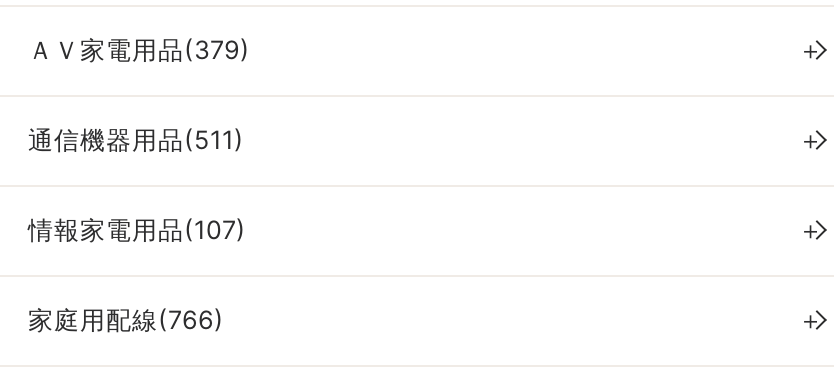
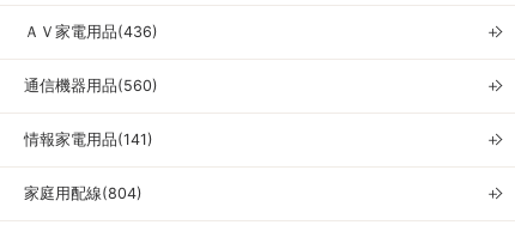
- ＡＶ家電用品(379)
+ ＡＶ家電用品(436)

- 通信機器用品(511)
+ 通信機器用品(560)

- 情報家電用品(107)
+ 情報家電用品(141)

- 家庭用配線(766)
+ 家庭用配線(804)
